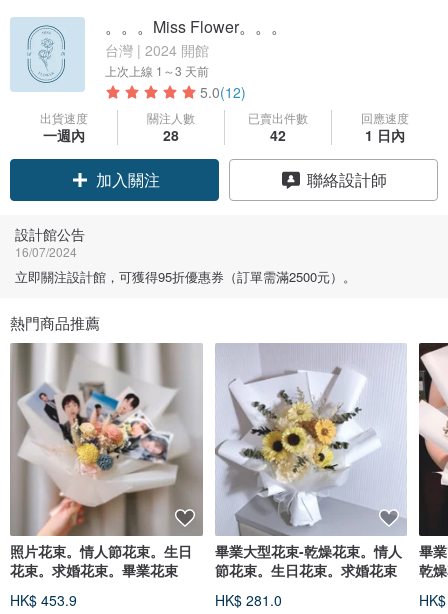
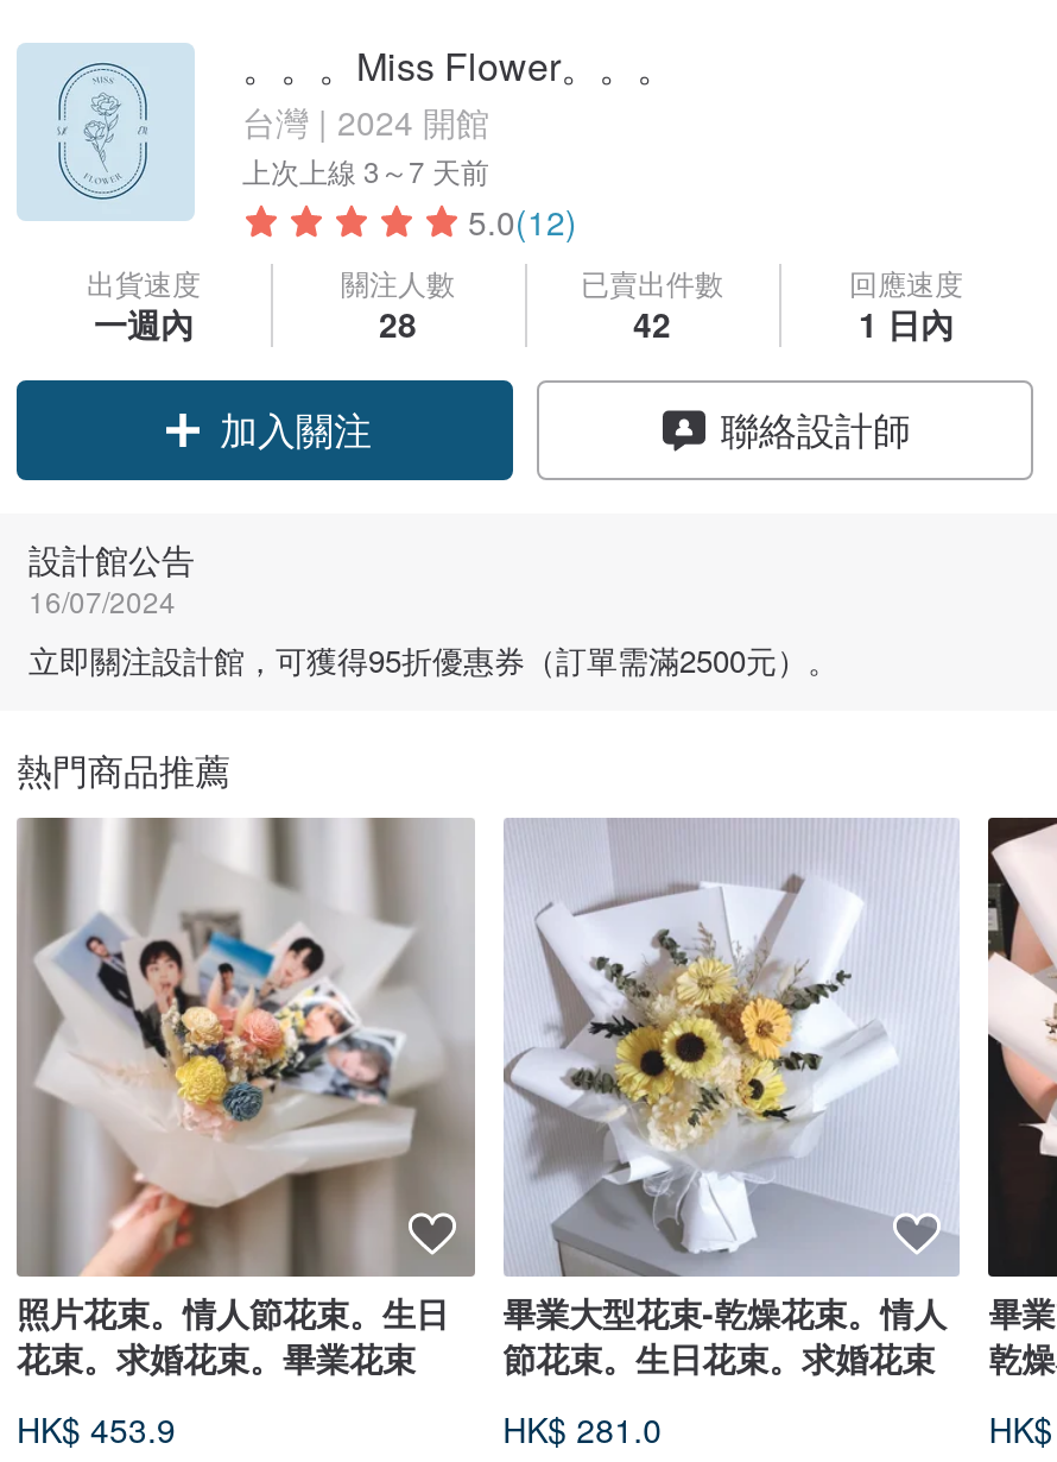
- 上次上線1～3 天前
+ 上次上線3～7 天前
